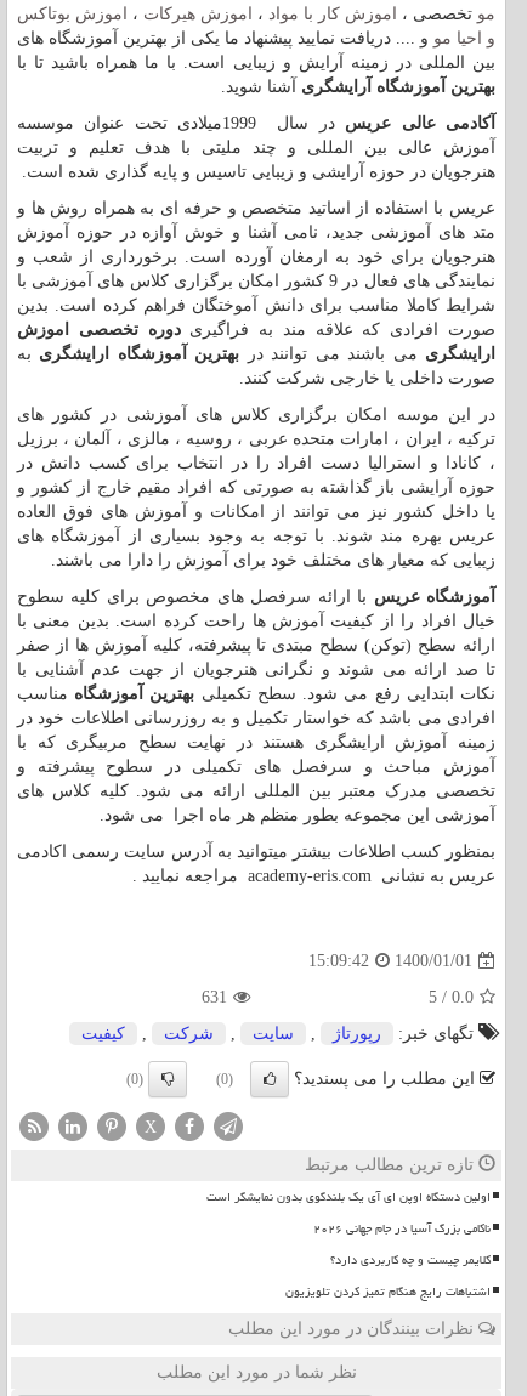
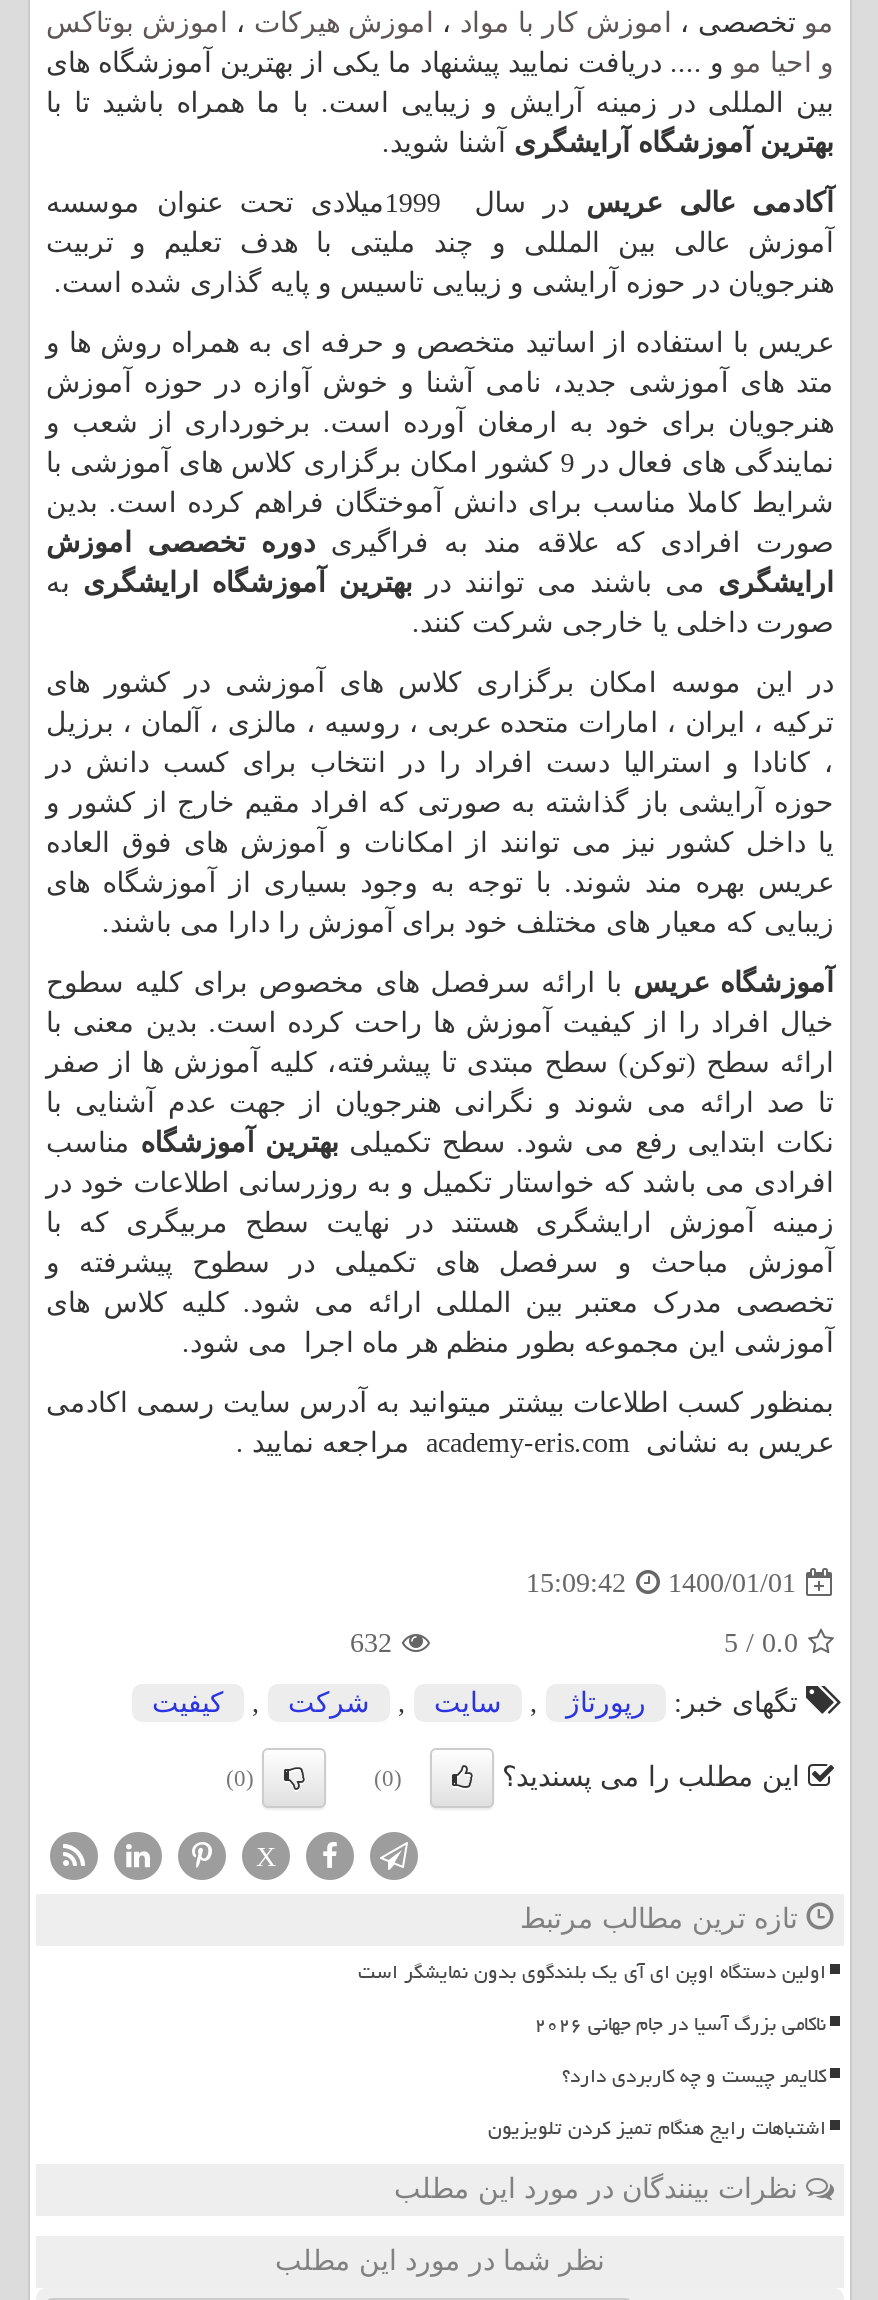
- 631
+ 632
